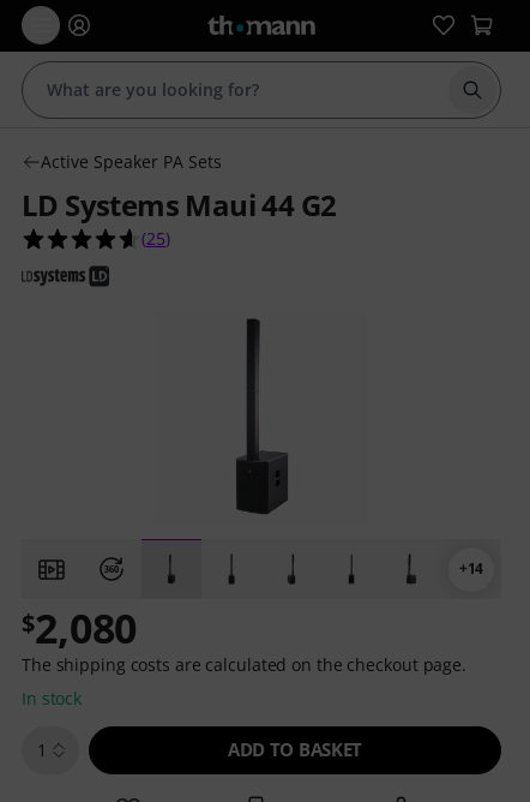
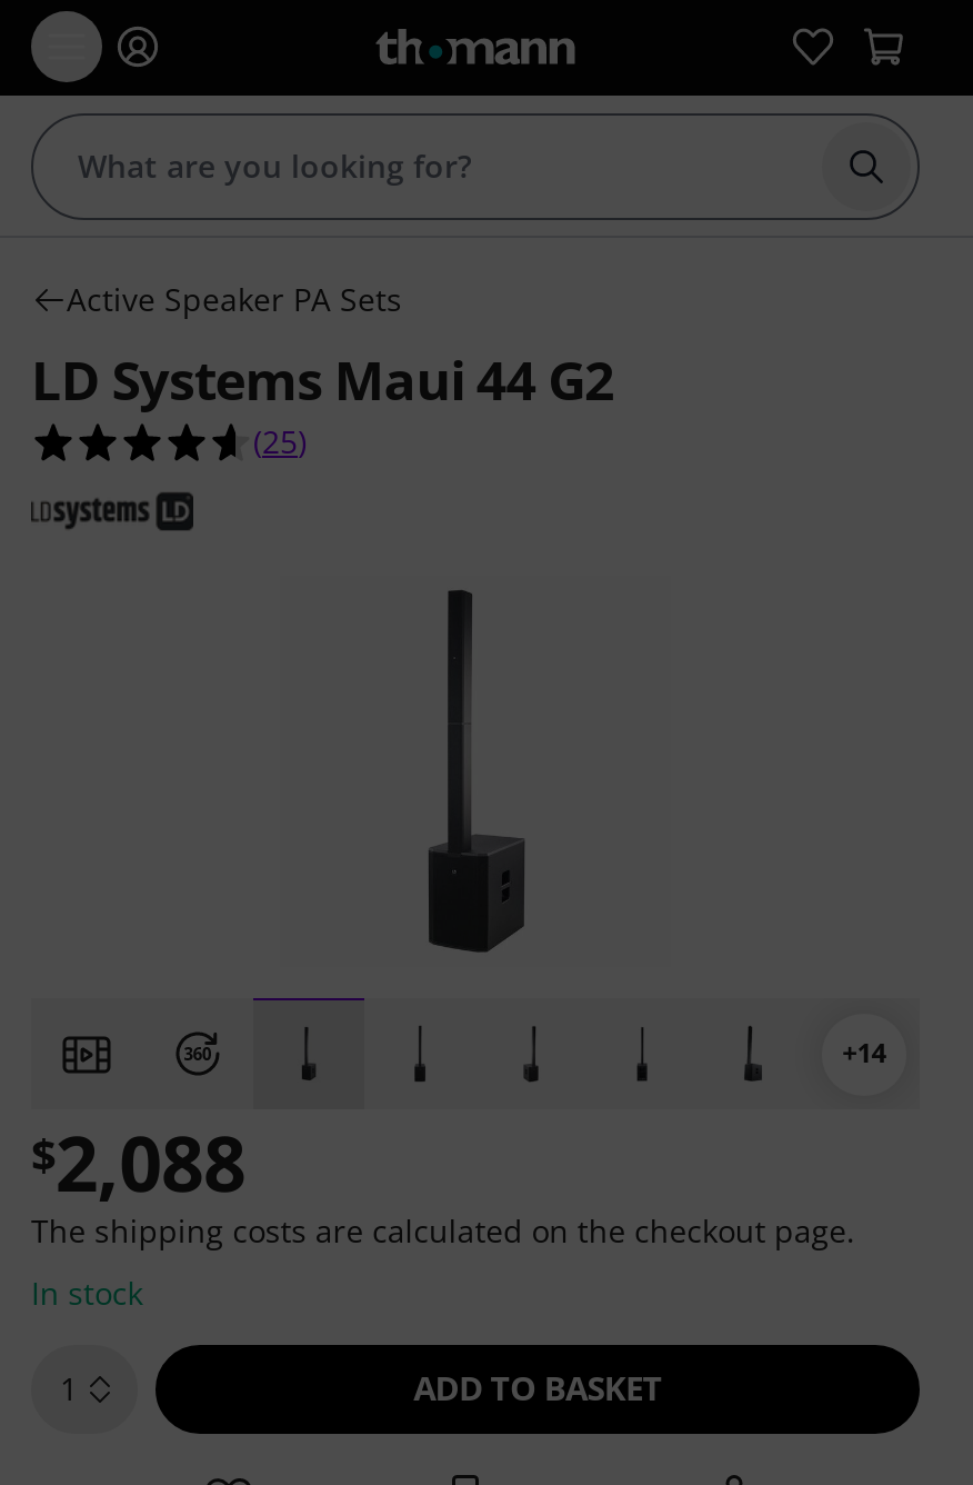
- $2,080
+ $2,088
